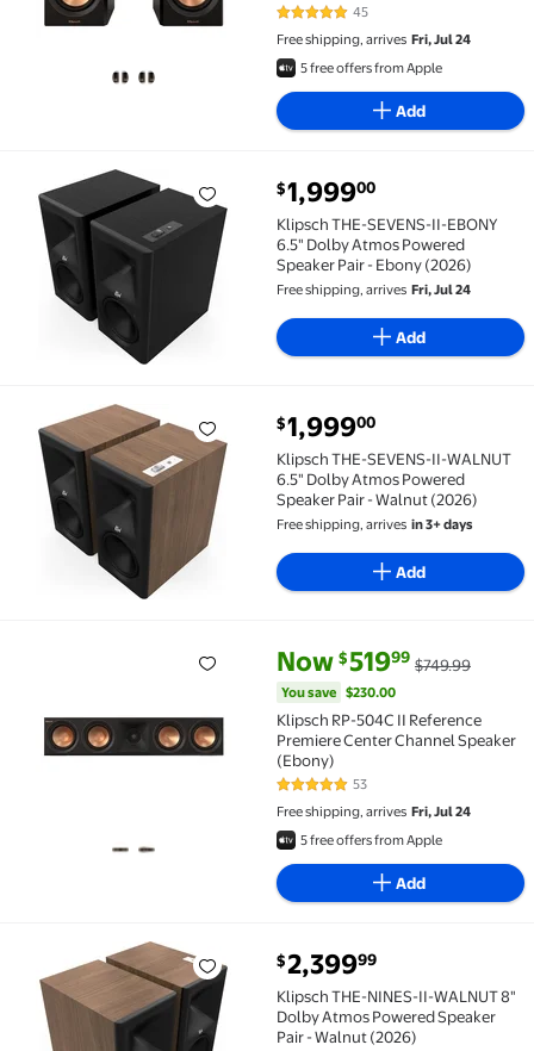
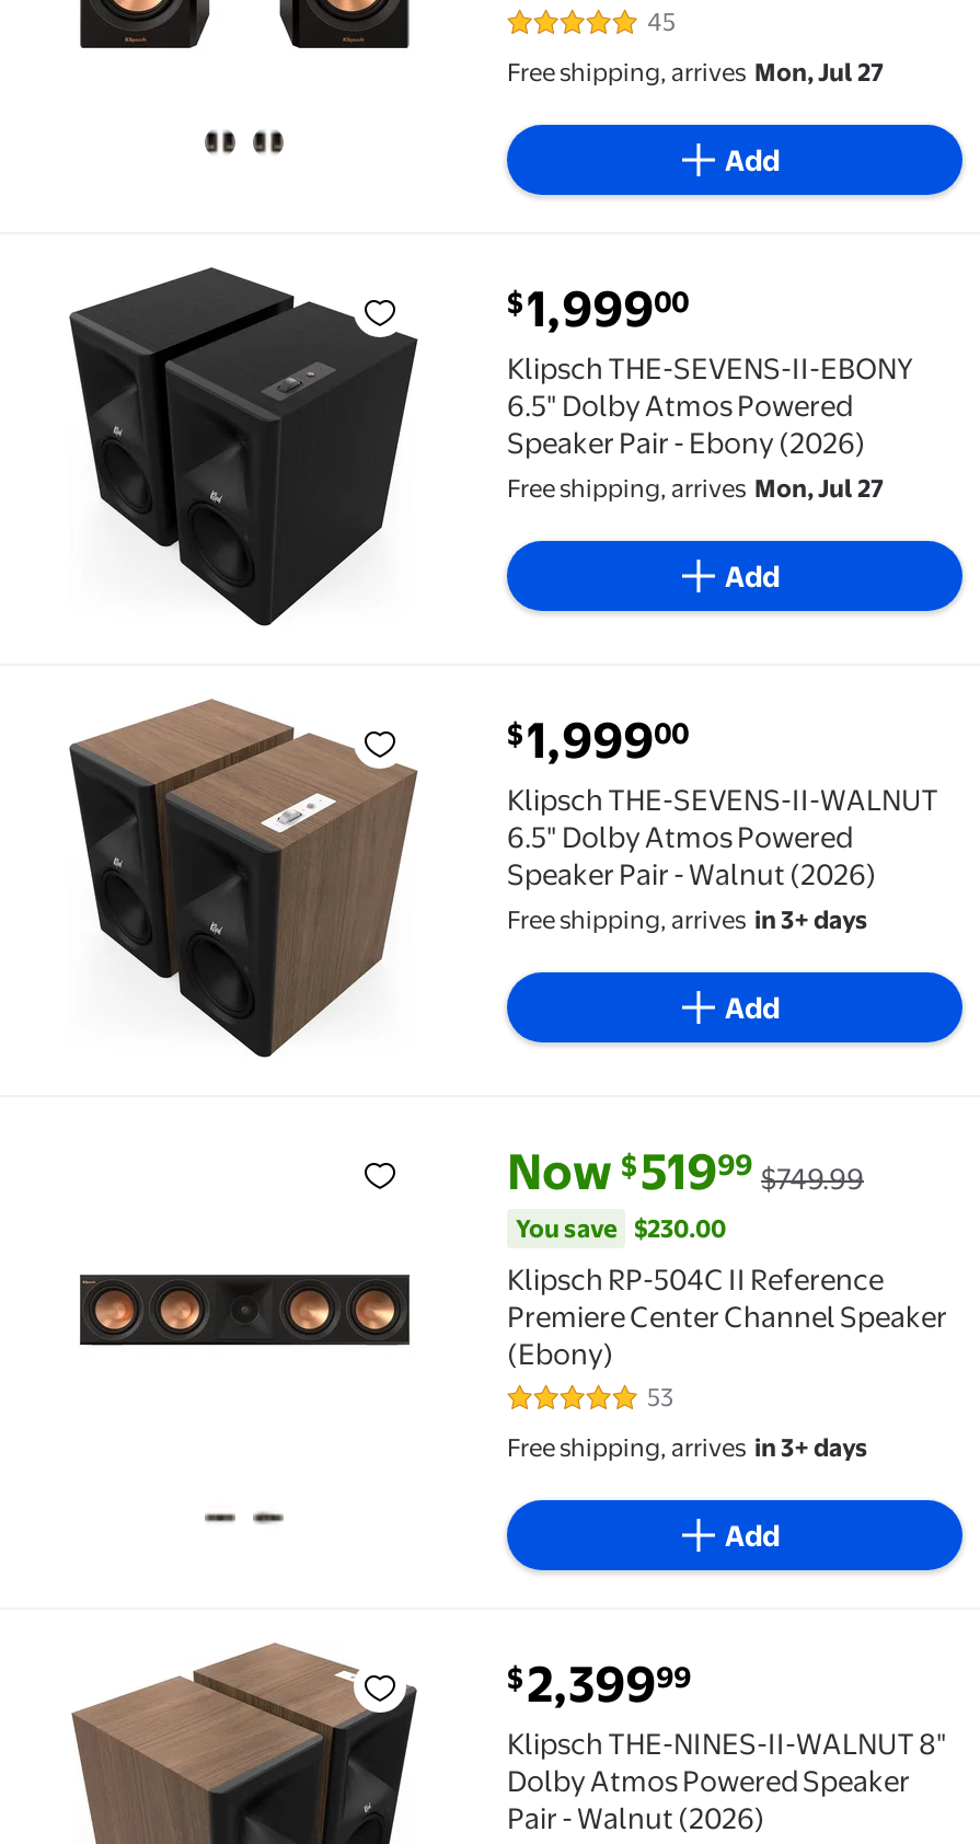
- Free shipping, arrives Fri, Jul 24
- 5 free offers from Apple
+ Free shipping, arrives Mon, Jul 27

- Free shipping, arrives Fri, Jul 24
+ Free shipping, arrives Mon, Jul 27

- Free shipping, arrives Fri, Jul 24
- 5 free offers from Apple
+ Free shipping, arrives in 3+ days
